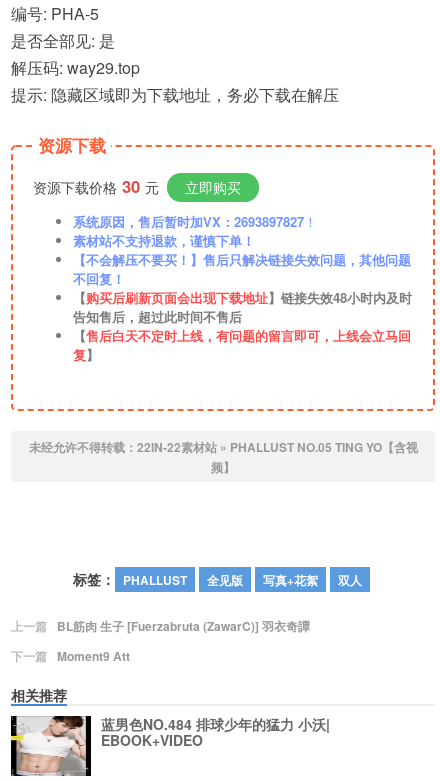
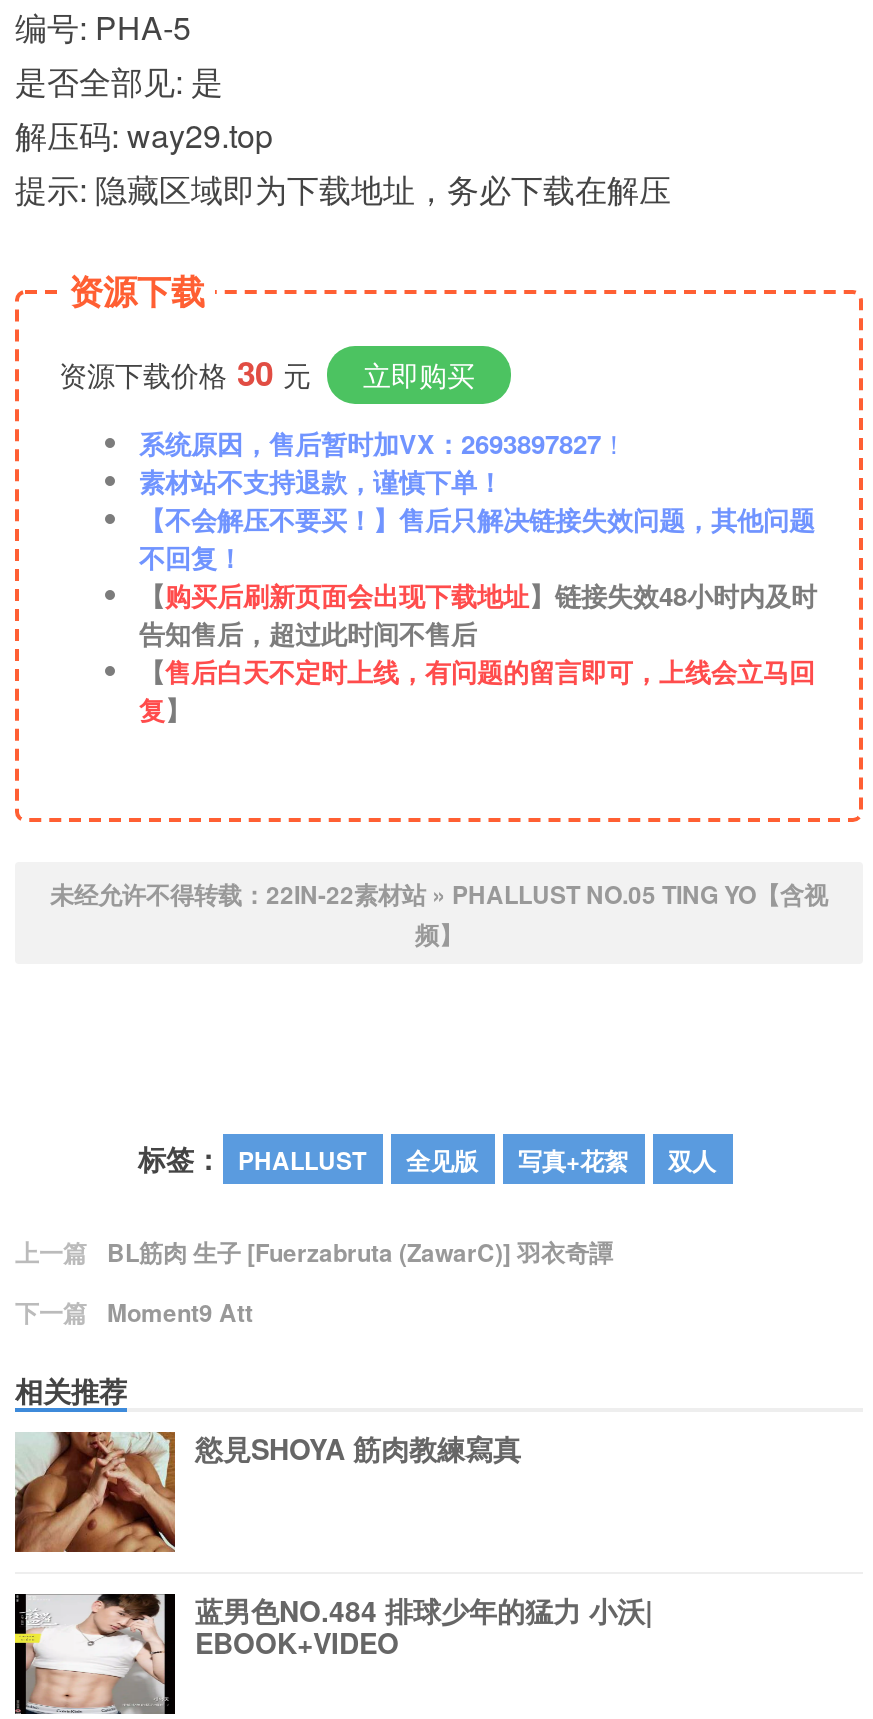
+ [image]
+ 慾見SHOYA 筋肉教練寫真
